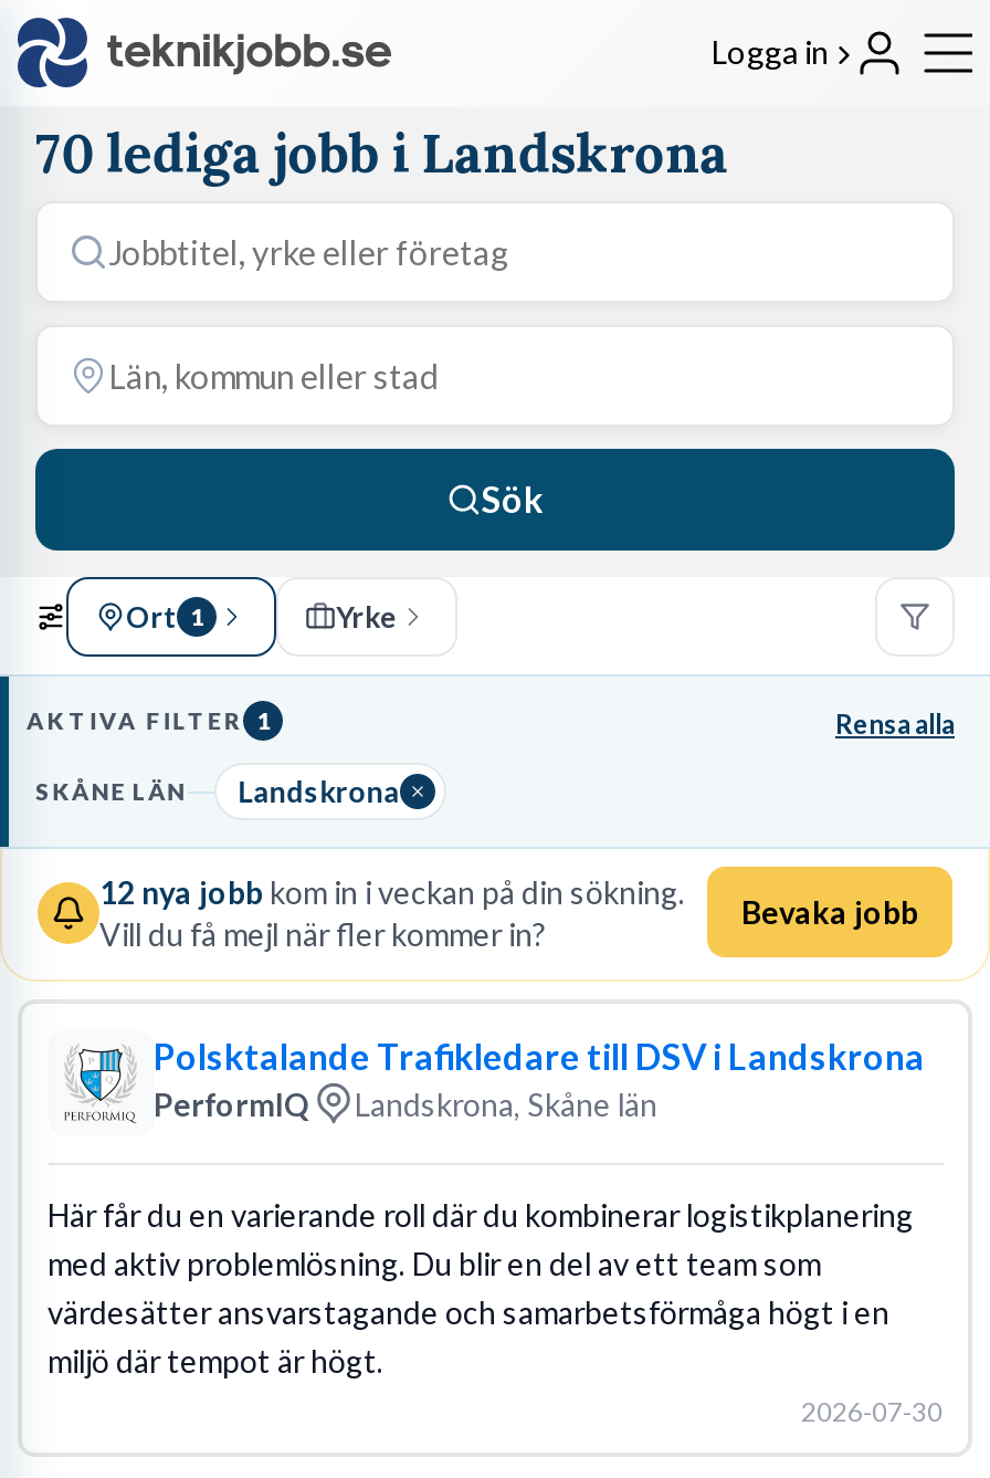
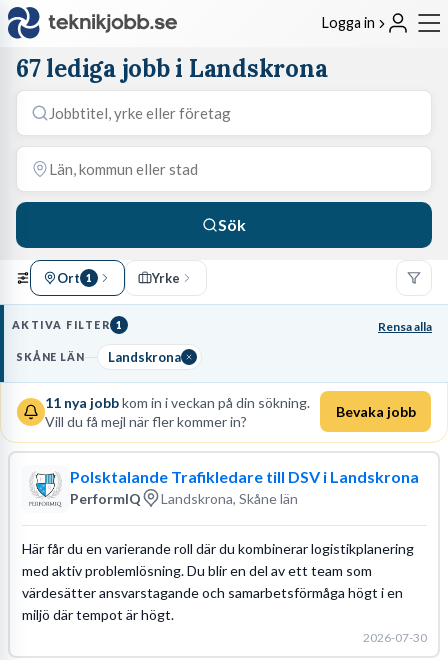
- 70 lediga jobb i Landskrona
+ 67 lediga jobb i Landskrona

- 12 nya jobb kom in i veckan på din sökning.
+ 11 nya jobb kom in i veckan på din sökning.
